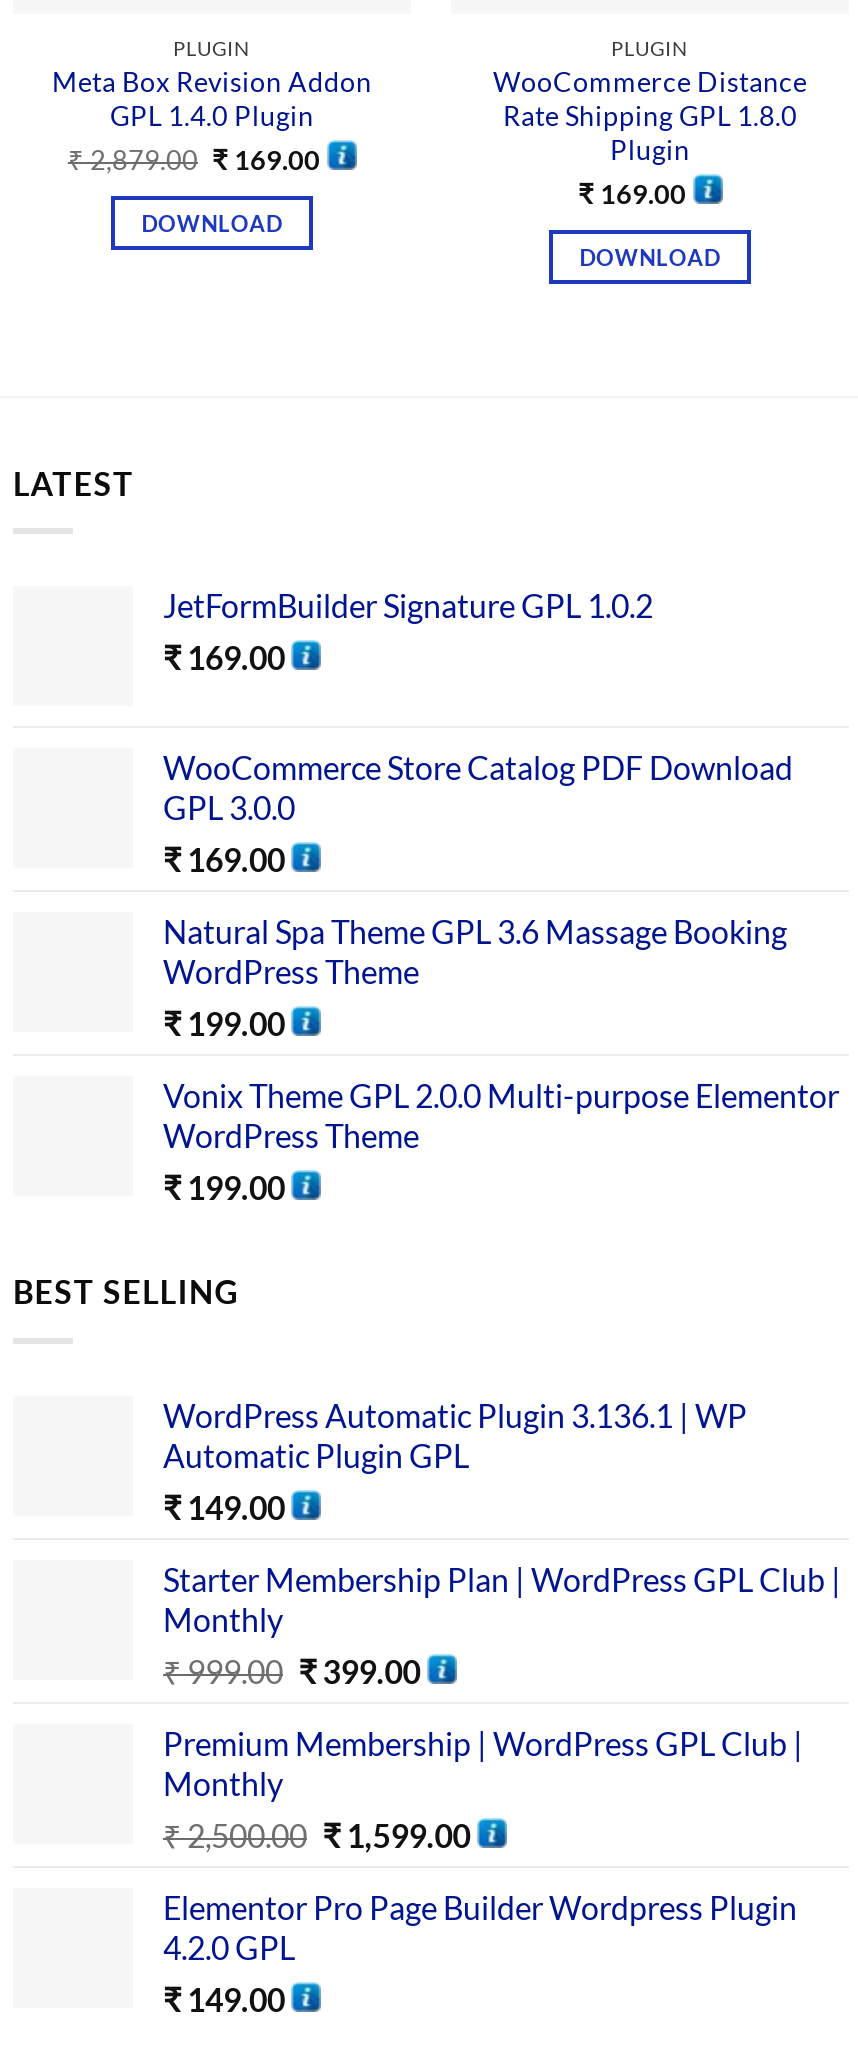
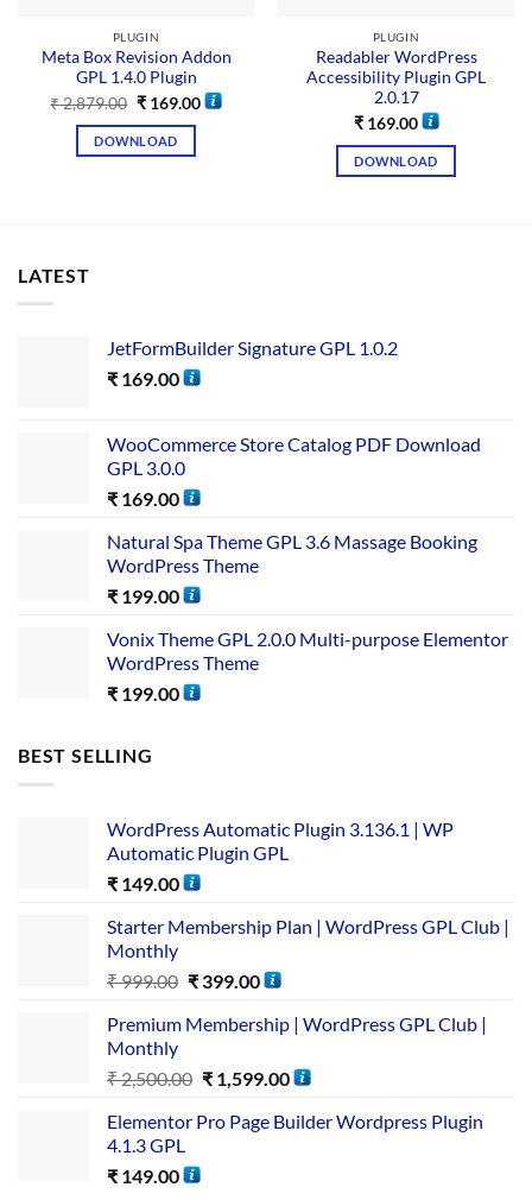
- WooCommerce Distance
- Rate Shipping GPL 1.8.0
- Plugin
+ Readabler WordPress
+ Accessibility Plugin GPL
+ 2.0.17

- 4.2.0 GPL
+ 4.1.3 GPL
